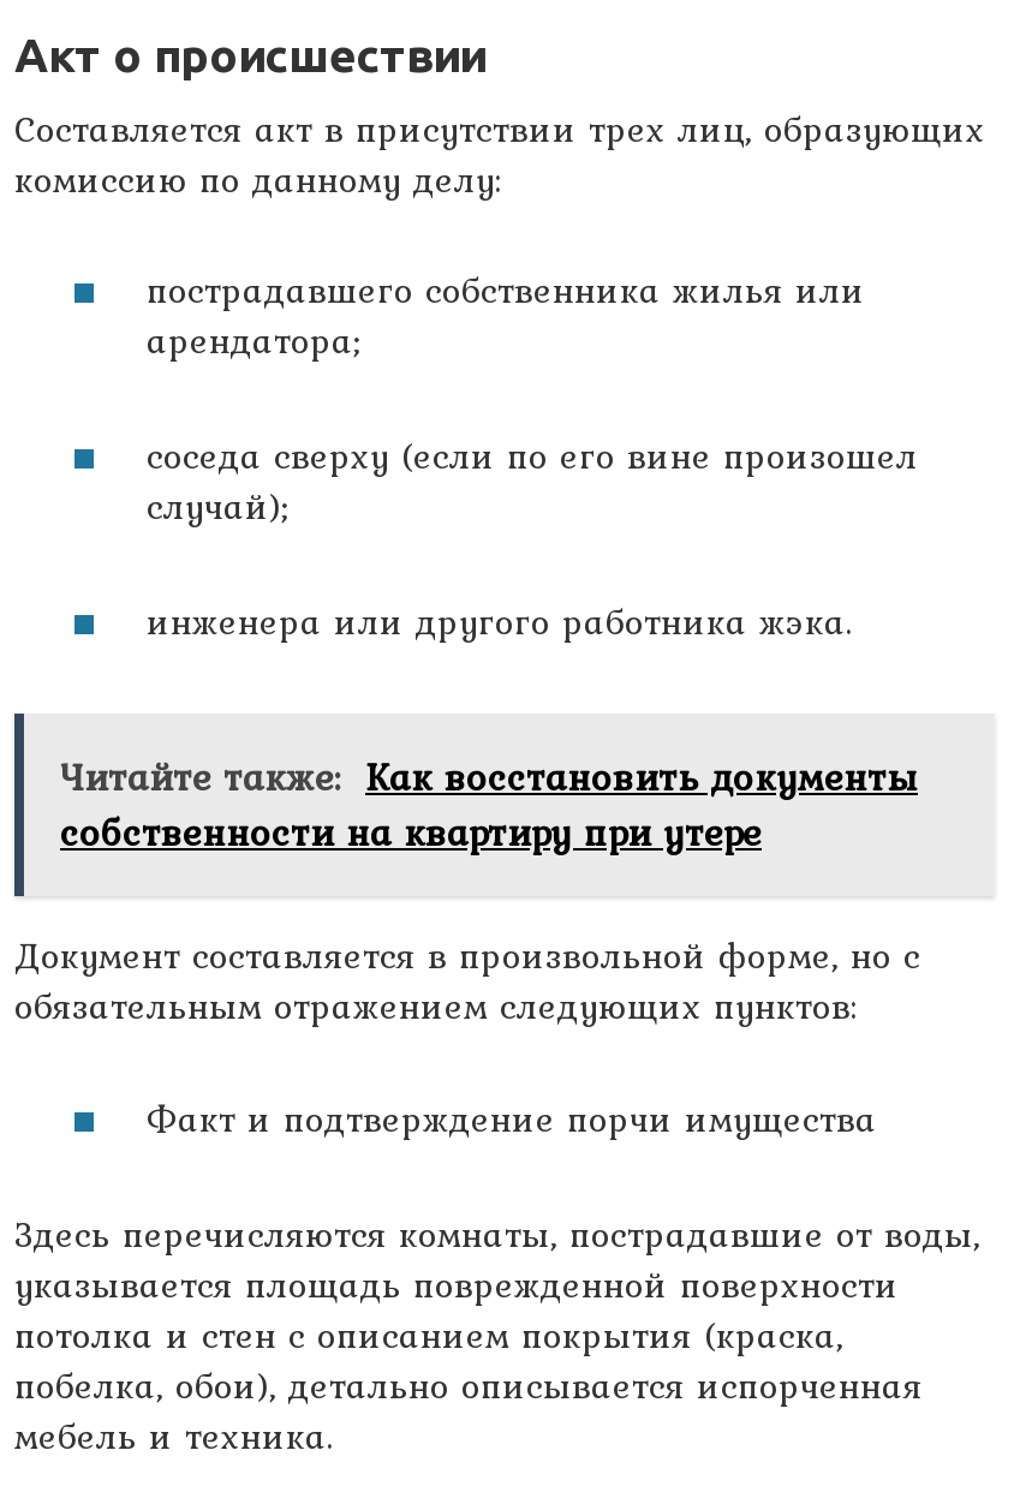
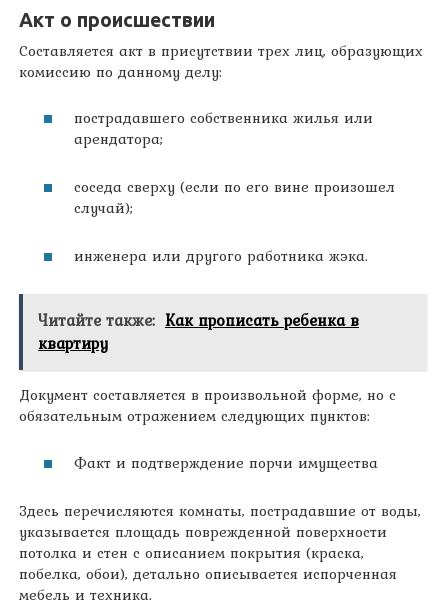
- Читайте также: Как восстановить документы
- собственности на квартиру при утере
+ Читайте также: Как прописать ребенка в
+ квартиру
